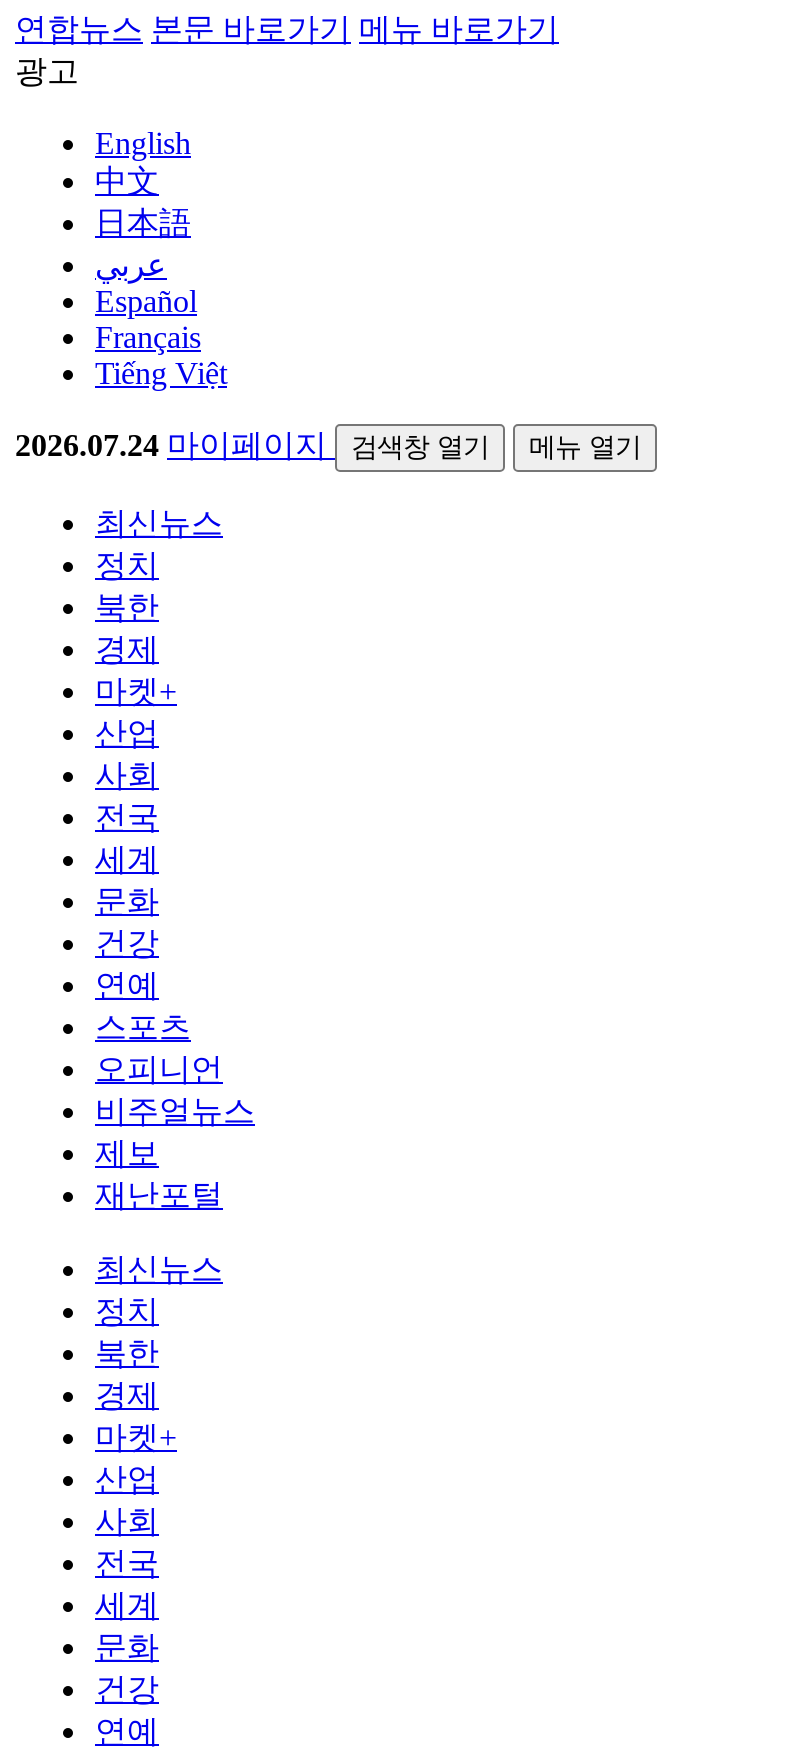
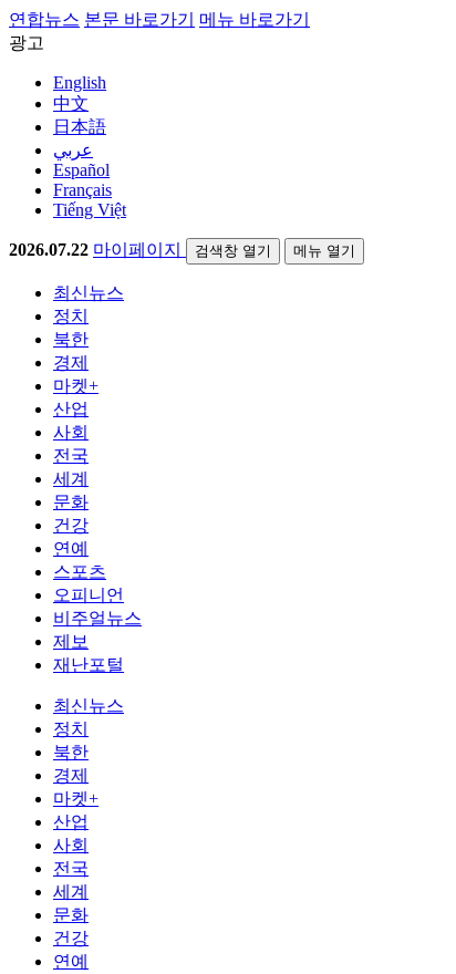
- 2026.07.24 마이페이지 검색창 열기 메뉴 열기
+ 2026.07.22 마이페이지 검색창 열기 메뉴 열기
